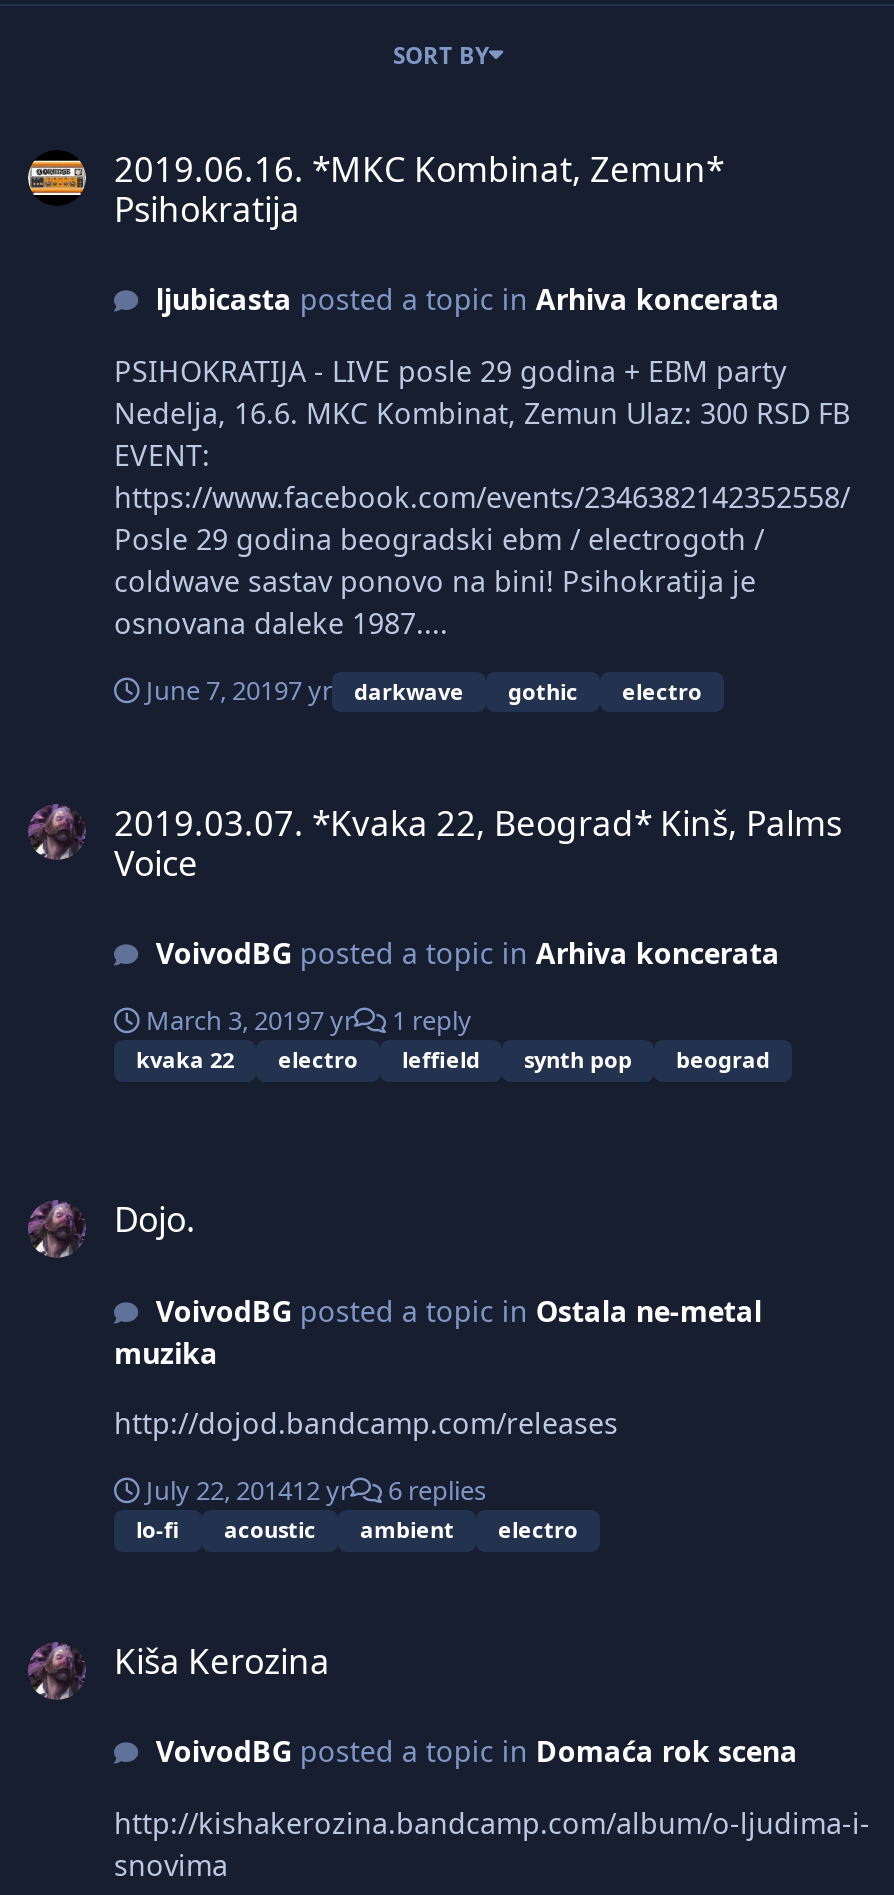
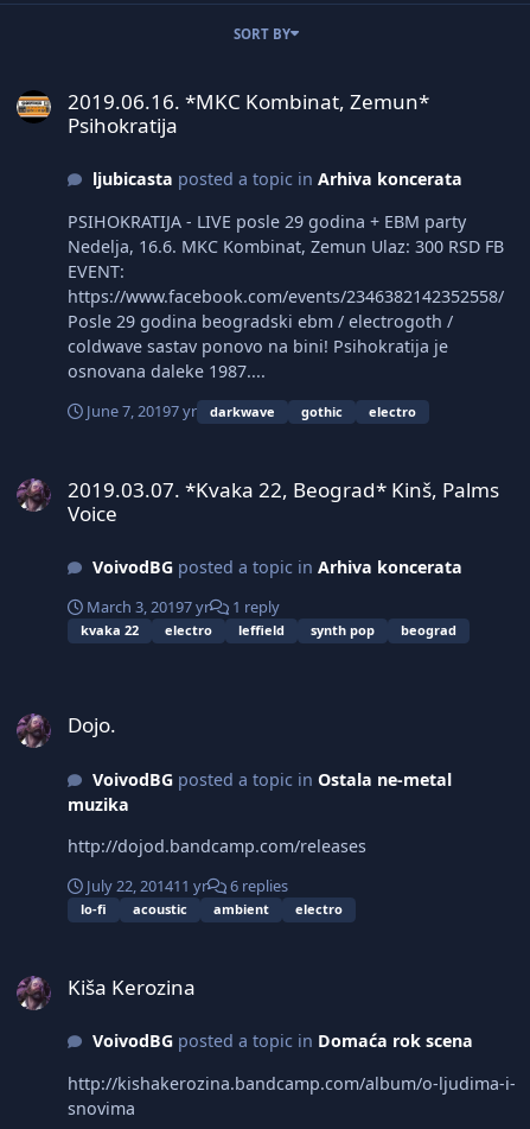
- July 22, 201412 yr 6 replies
+ July 22, 201411 yr 6 replies
